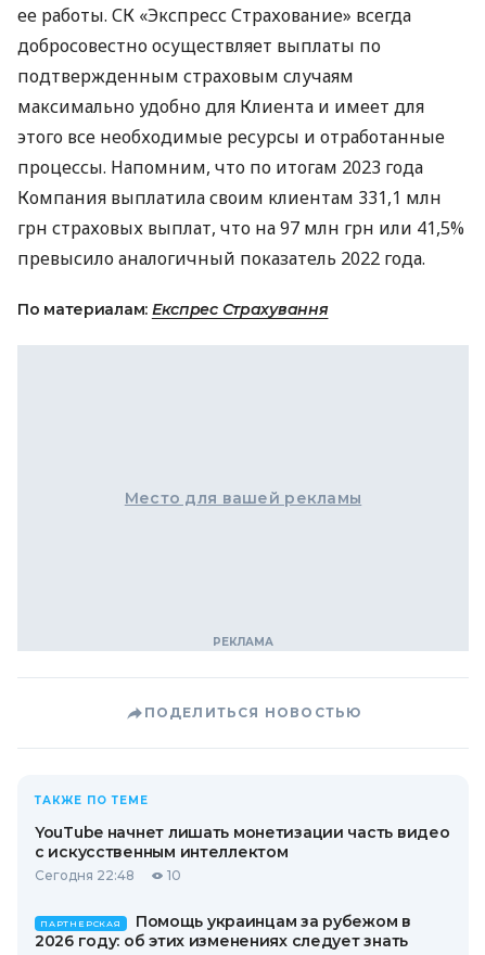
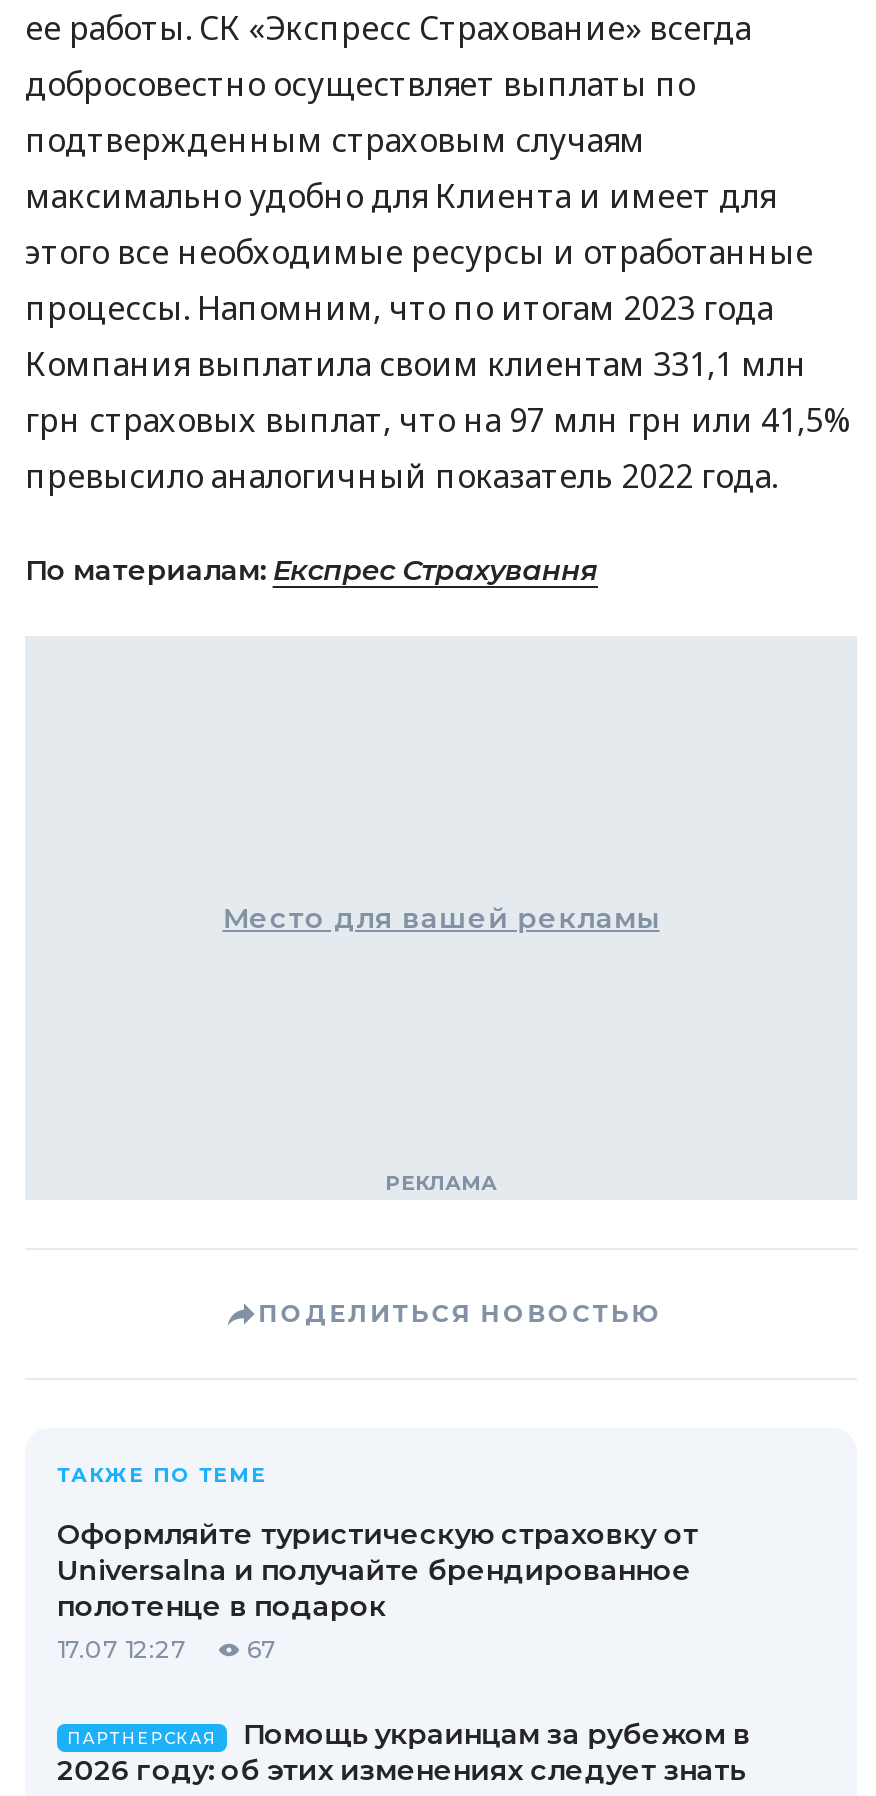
- YouTube начнет лишать монетизации часть видео
- с искусственным интеллектом
- Сегодня 22:48
- 10
+ Оформляйте туристическую страховку от
+ Universalna и получайте брендированное
+ полотенце в подарок
+ 17.07 12:27
+ 67
